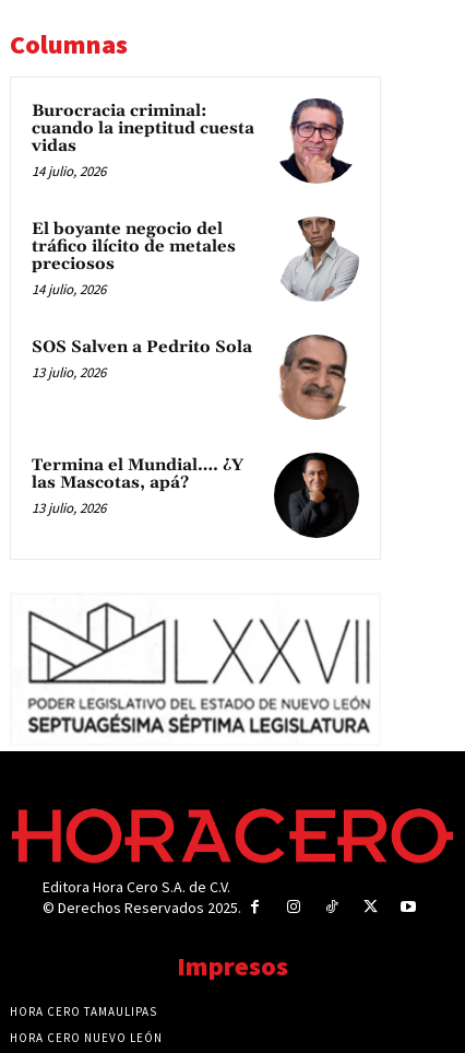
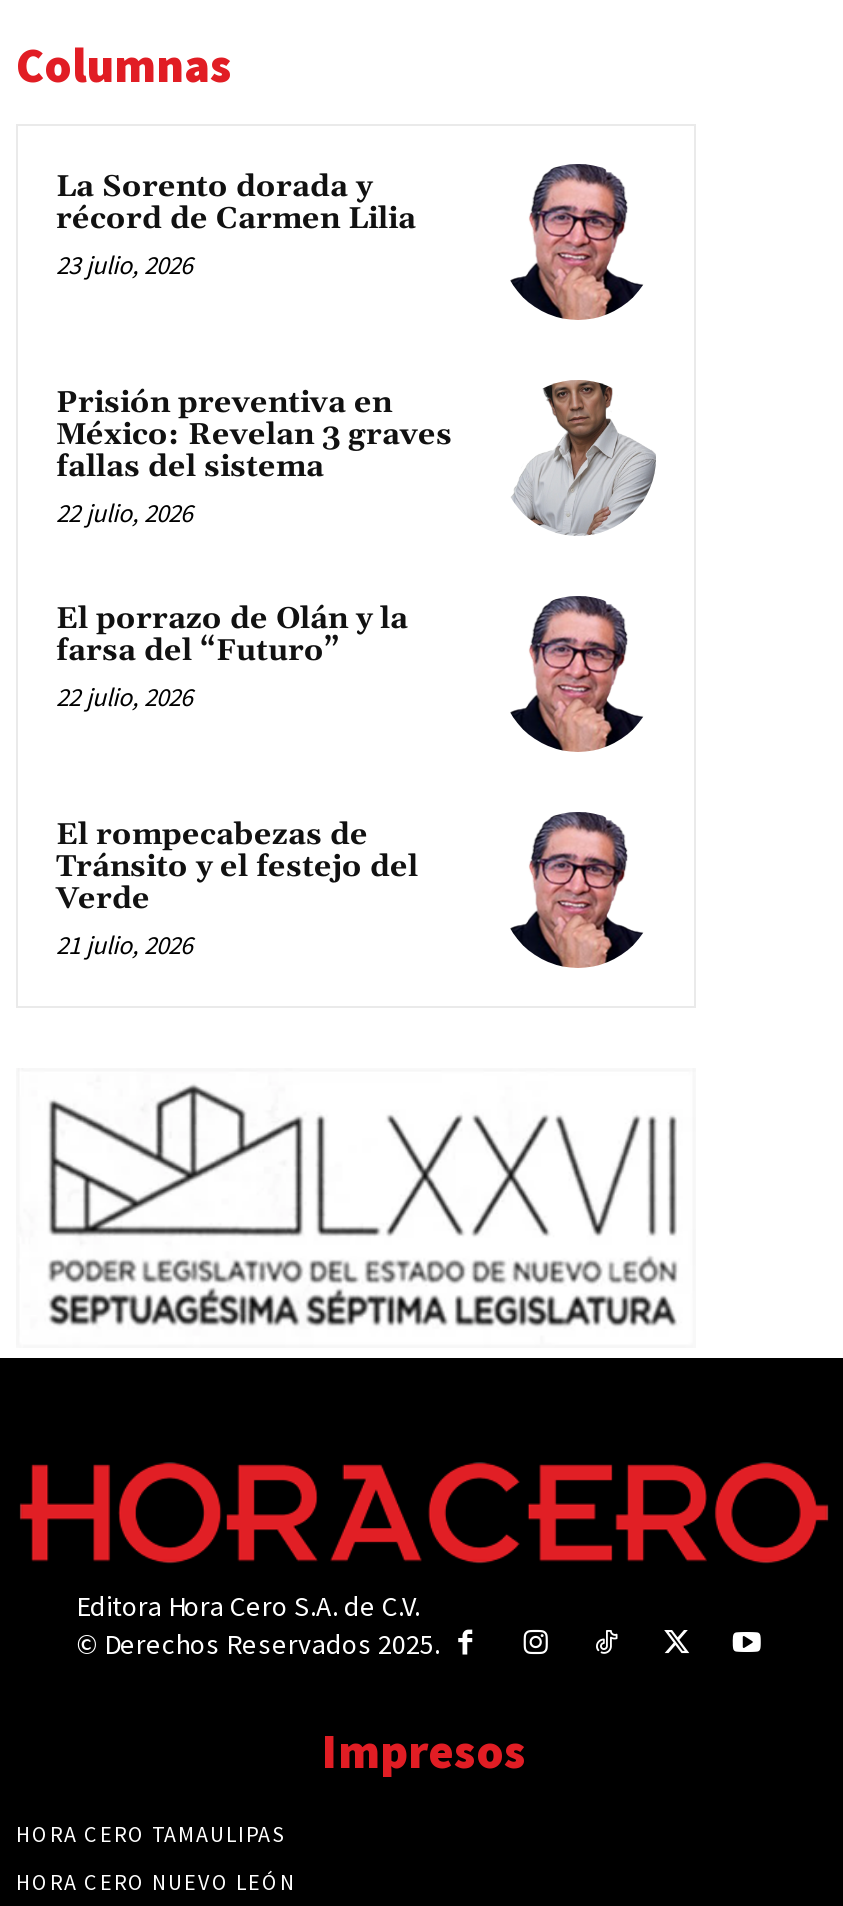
- Burocracia criminal:
- cuando la ineptitud cuesta
- vidas
- 14 julio, 2026
+ La Sorento dorada y
+ récord de Carmen Lilia
+ 23 julio, 2026

- El boyante negocio del
- tráfico ilícito de metales
- preciosos
- 14 julio, 2026
+ Prisión preventiva en
+ México: Revelan 3 graves
+ fallas del sistema
+ 22 julio, 2026

- SOS Salven a Pedrito Sola
- 13 julio, 2026
+ El porrazo de Olán y la
+ farsa del “Futuro”
+ 22 julio, 2026

- [image]
+ [image]

- Termina el Mundial…. ¿Y
- las Mascotas, apá?
- 13 julio, 2026
+ El rompecabezas de
+ Tránsito y el festejo del
+ Verde
+ 21 julio, 2026

- [image]
+ [image]
